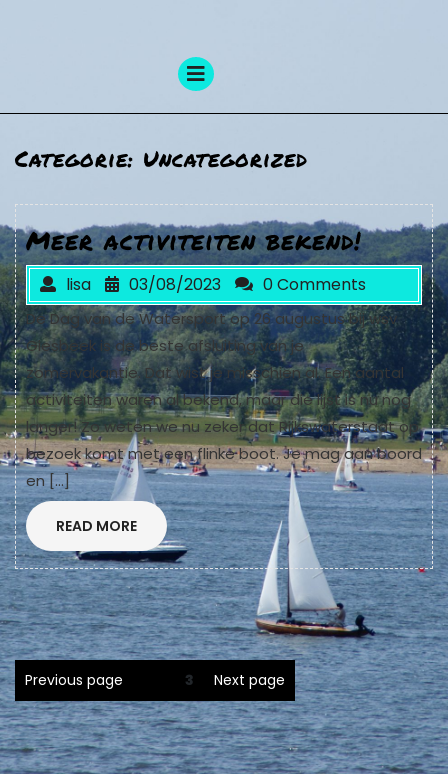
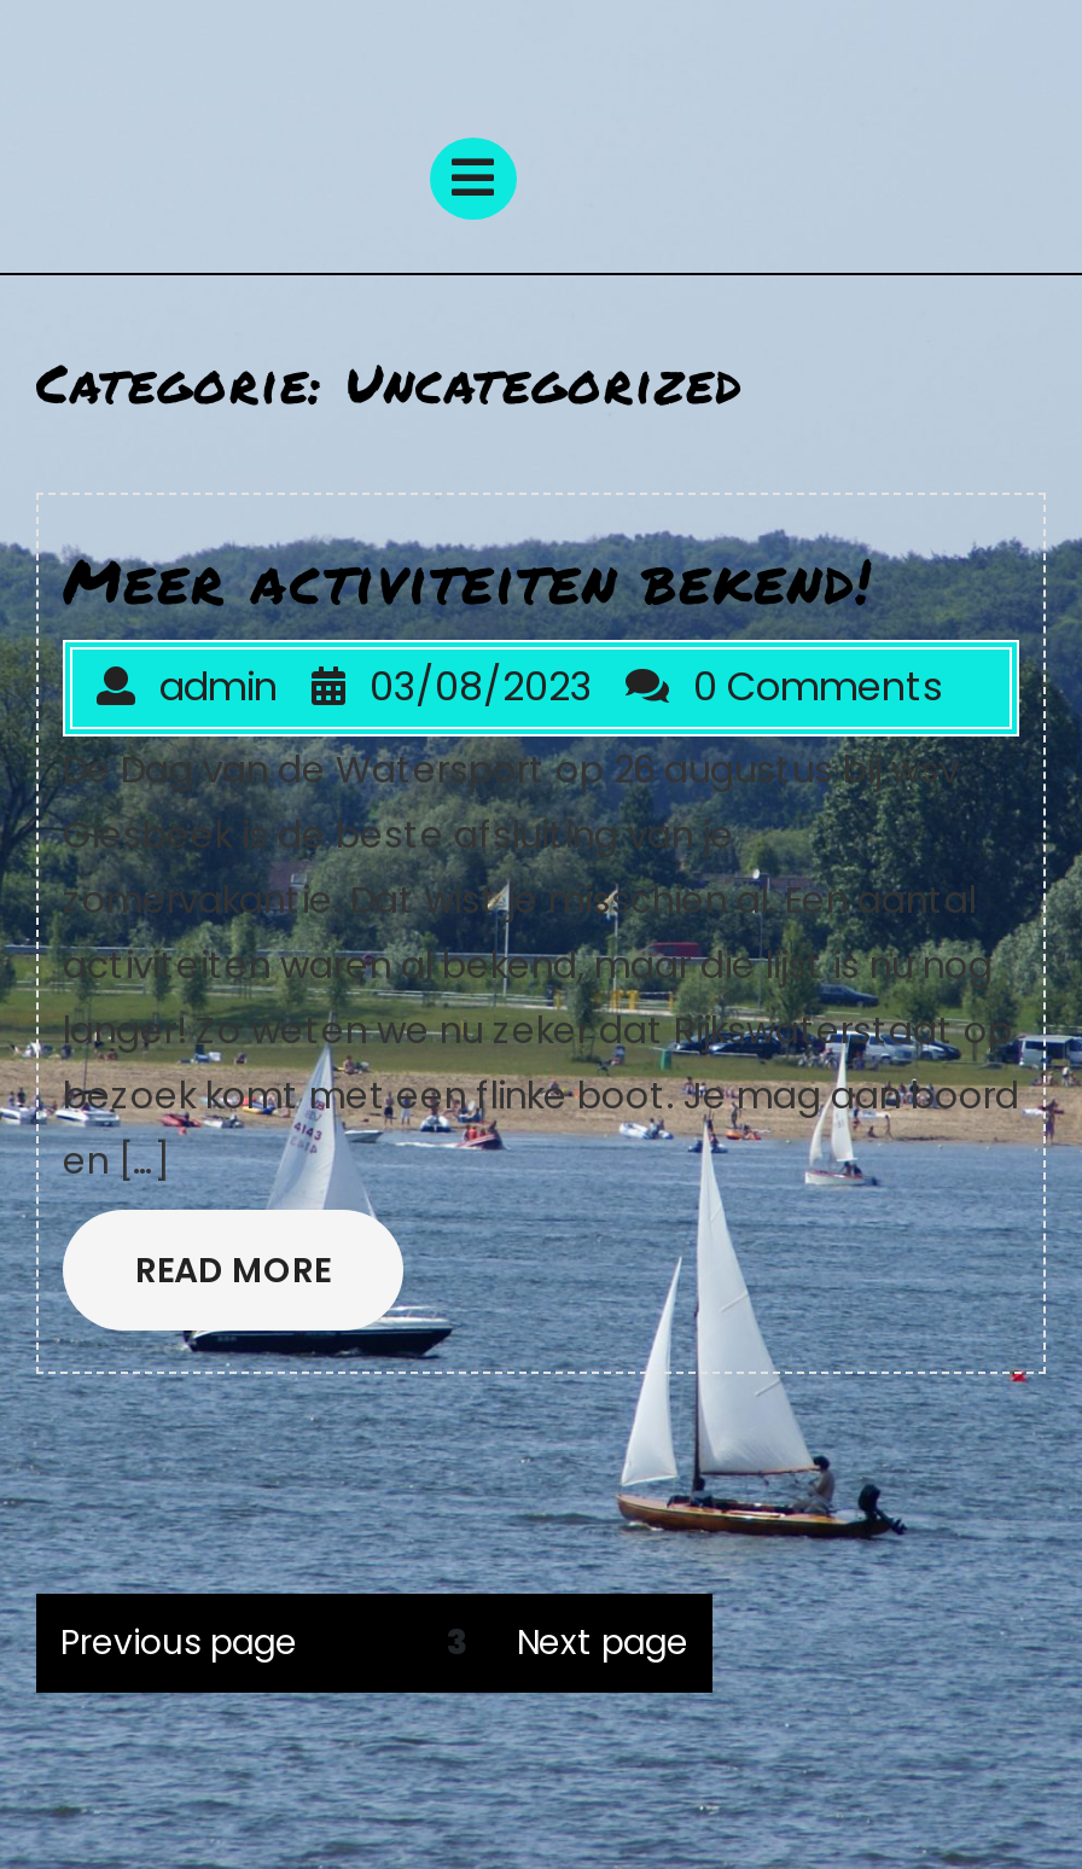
- lisa
+ admin
